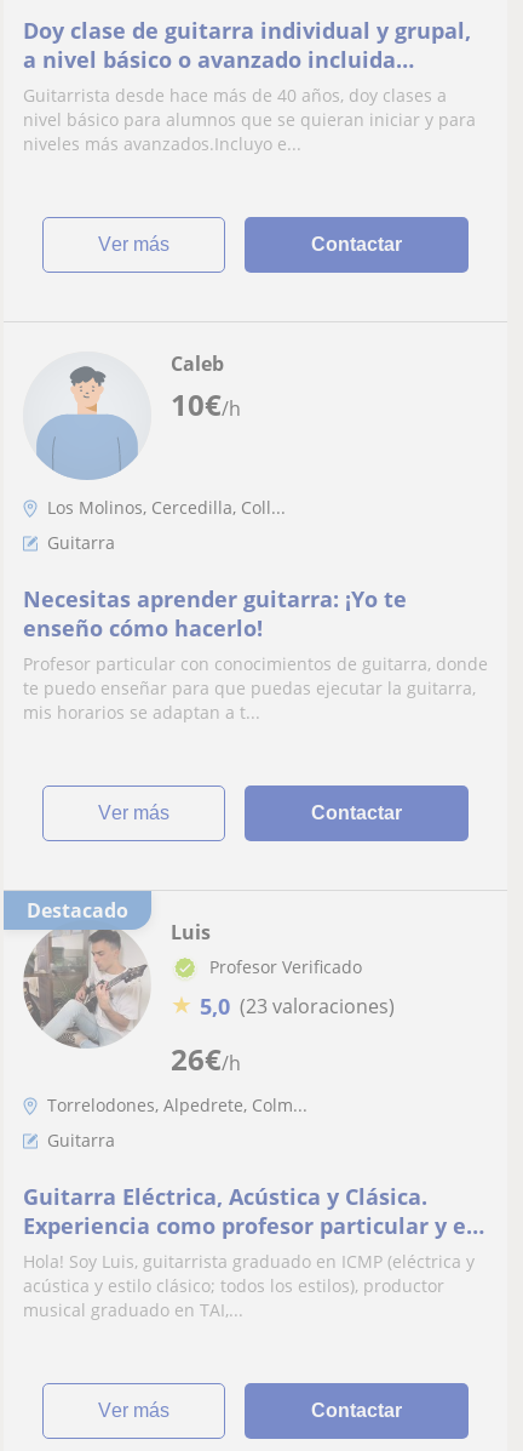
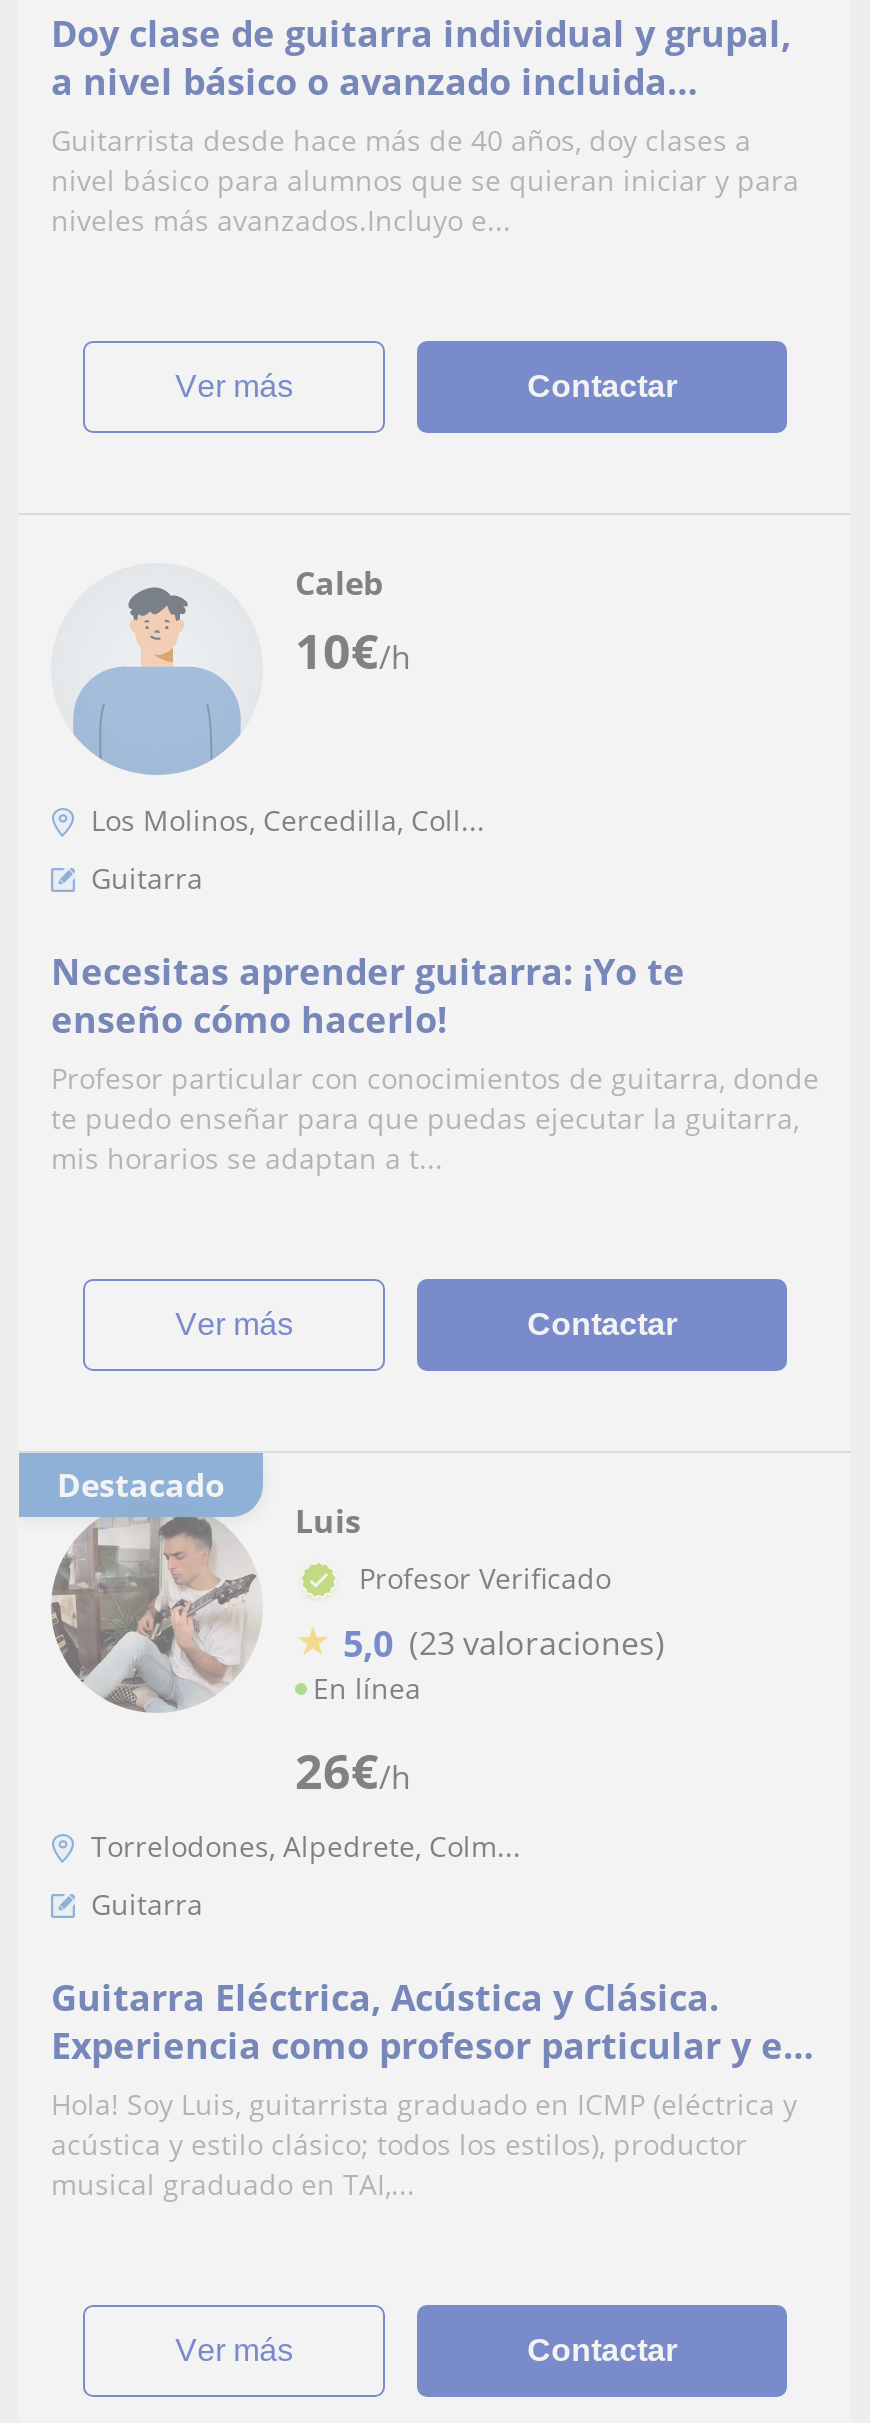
+ En línea
